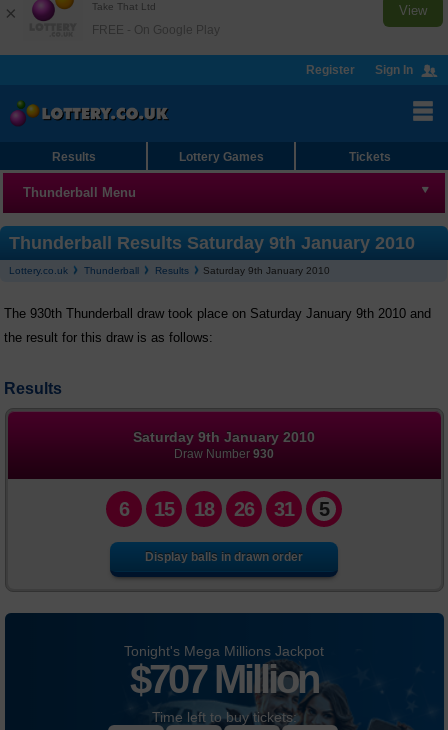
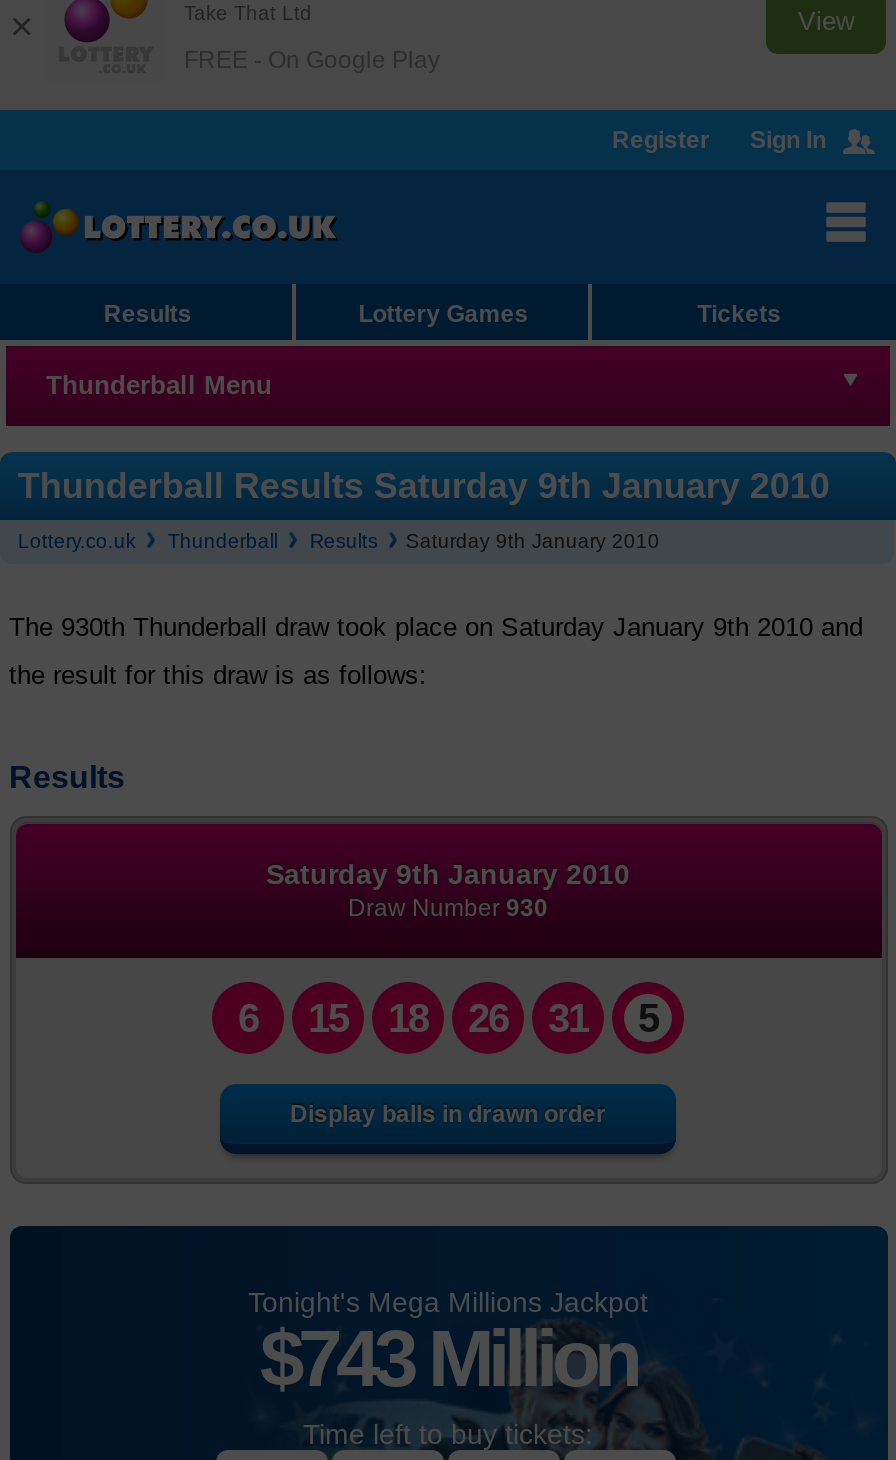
- $707 Million
+ $743 Million
